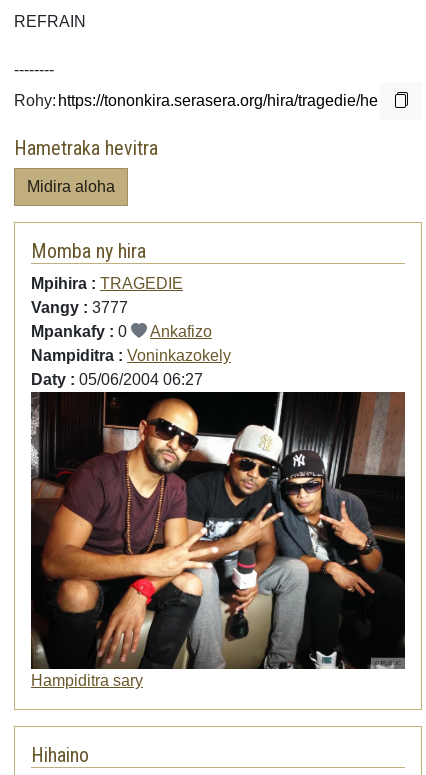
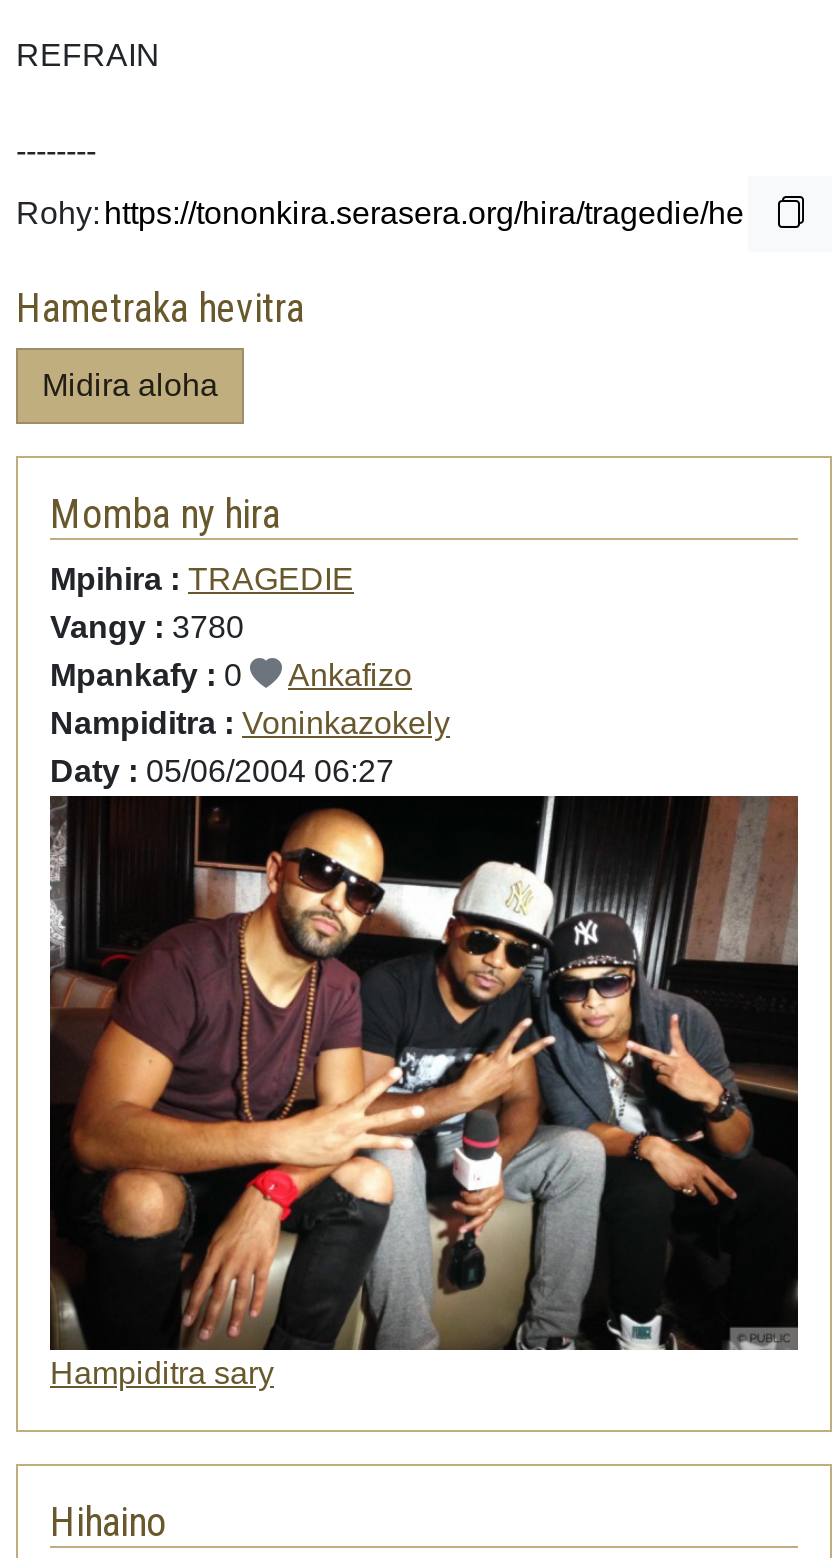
- Vangy : 3777
+ Vangy : 3780
